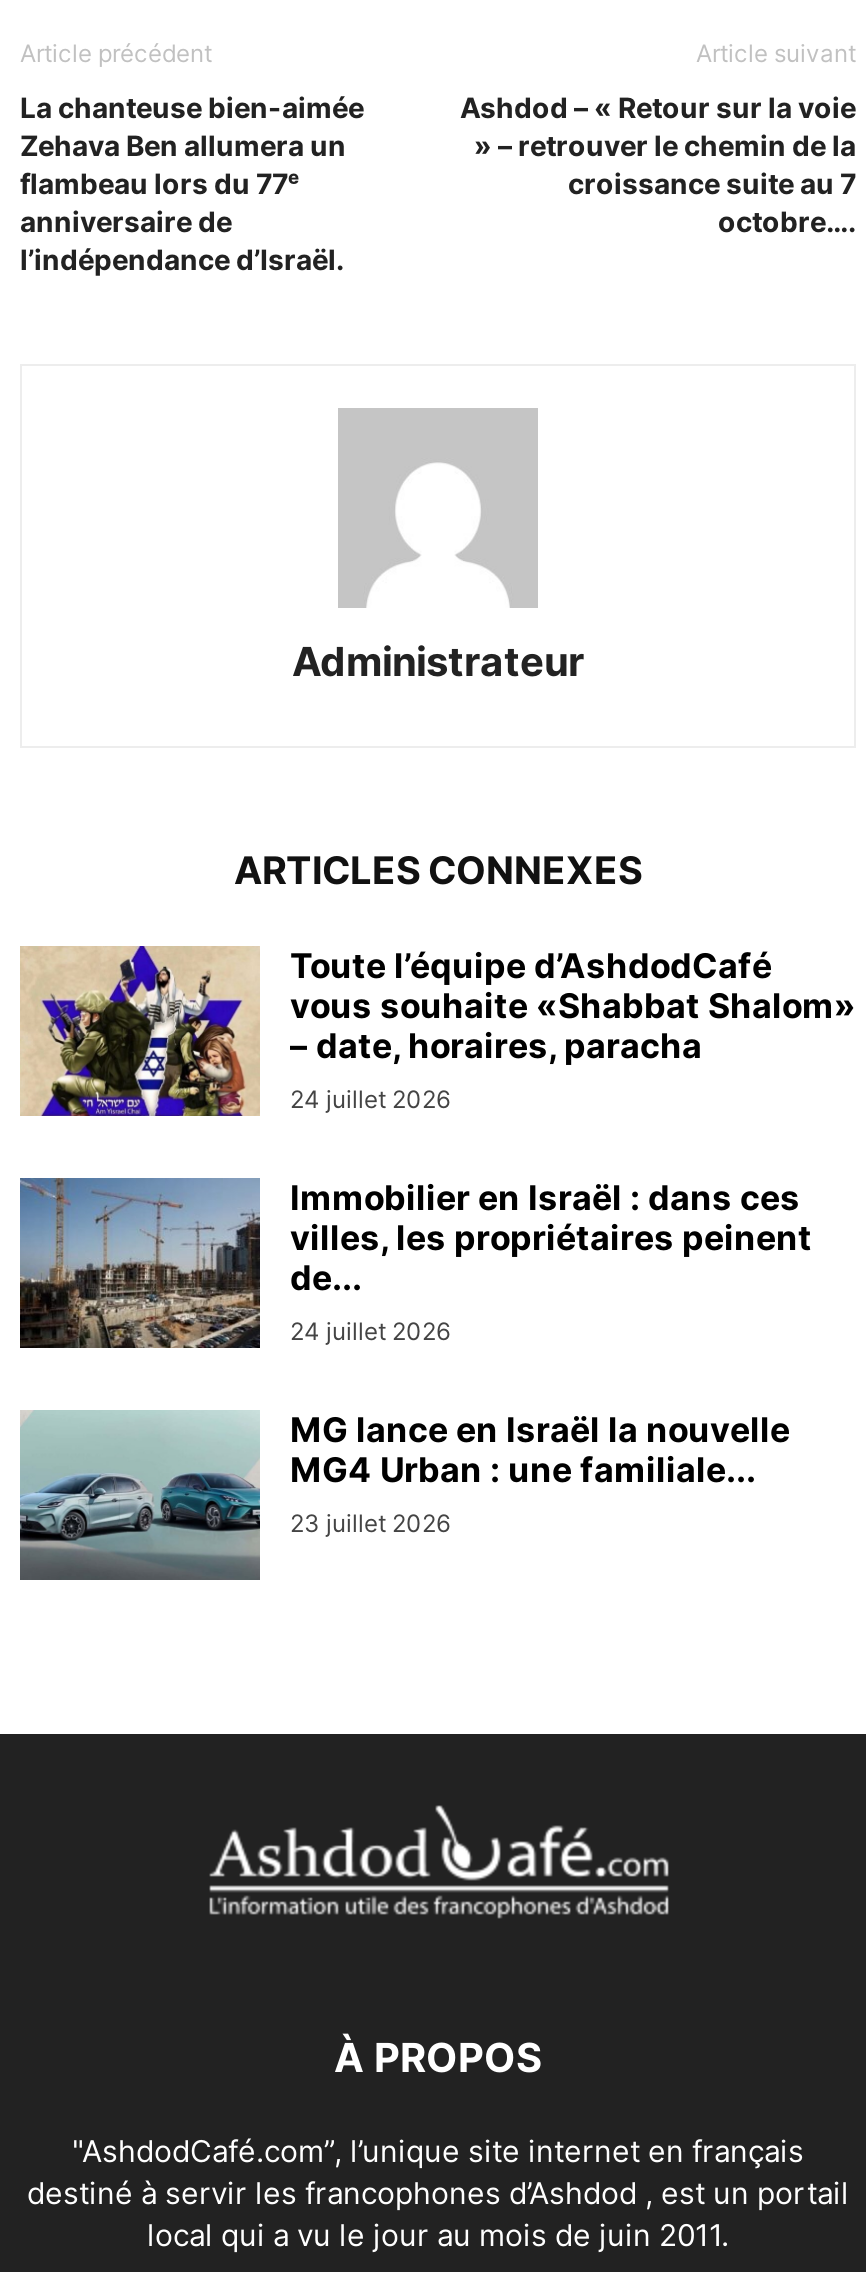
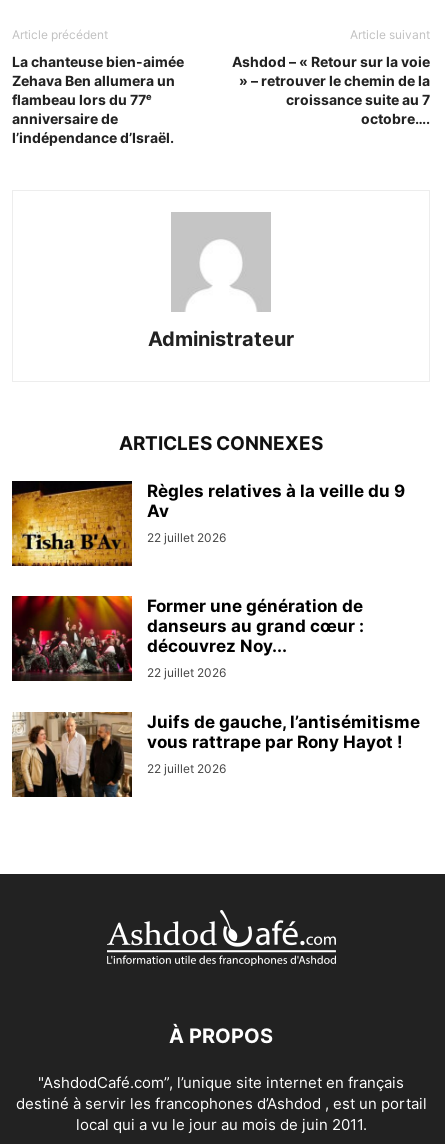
- [image]
- Toute l’équipe d’AshdodCafé
- vous souhaite «Shabbat Shalom»
- – date, horaires, paracha
- 24 juillet 2026
+ [image]
+ Règles relatives à la veille du 9
+ Av
+ 22 juillet 2026

- [image]
- Immobilier en Israël : dans ces
- villes, les propriétaires peinent
- de...
- 24 juillet 2026
+ [image]
+ Former une génération de
+ danseurs au grand cœur :
+ découvrez Noy...
+ 22 juillet 2026

- [image]
- MG lance en Israël la nouvelle
- MG4 Urban : une familiale...
- 23 juillet 2026
+ [image]
+ Juifs de gauche, l’antisémitisme
+ vous rattrape par Rony Hayot !
+ 22 juillet 2026
